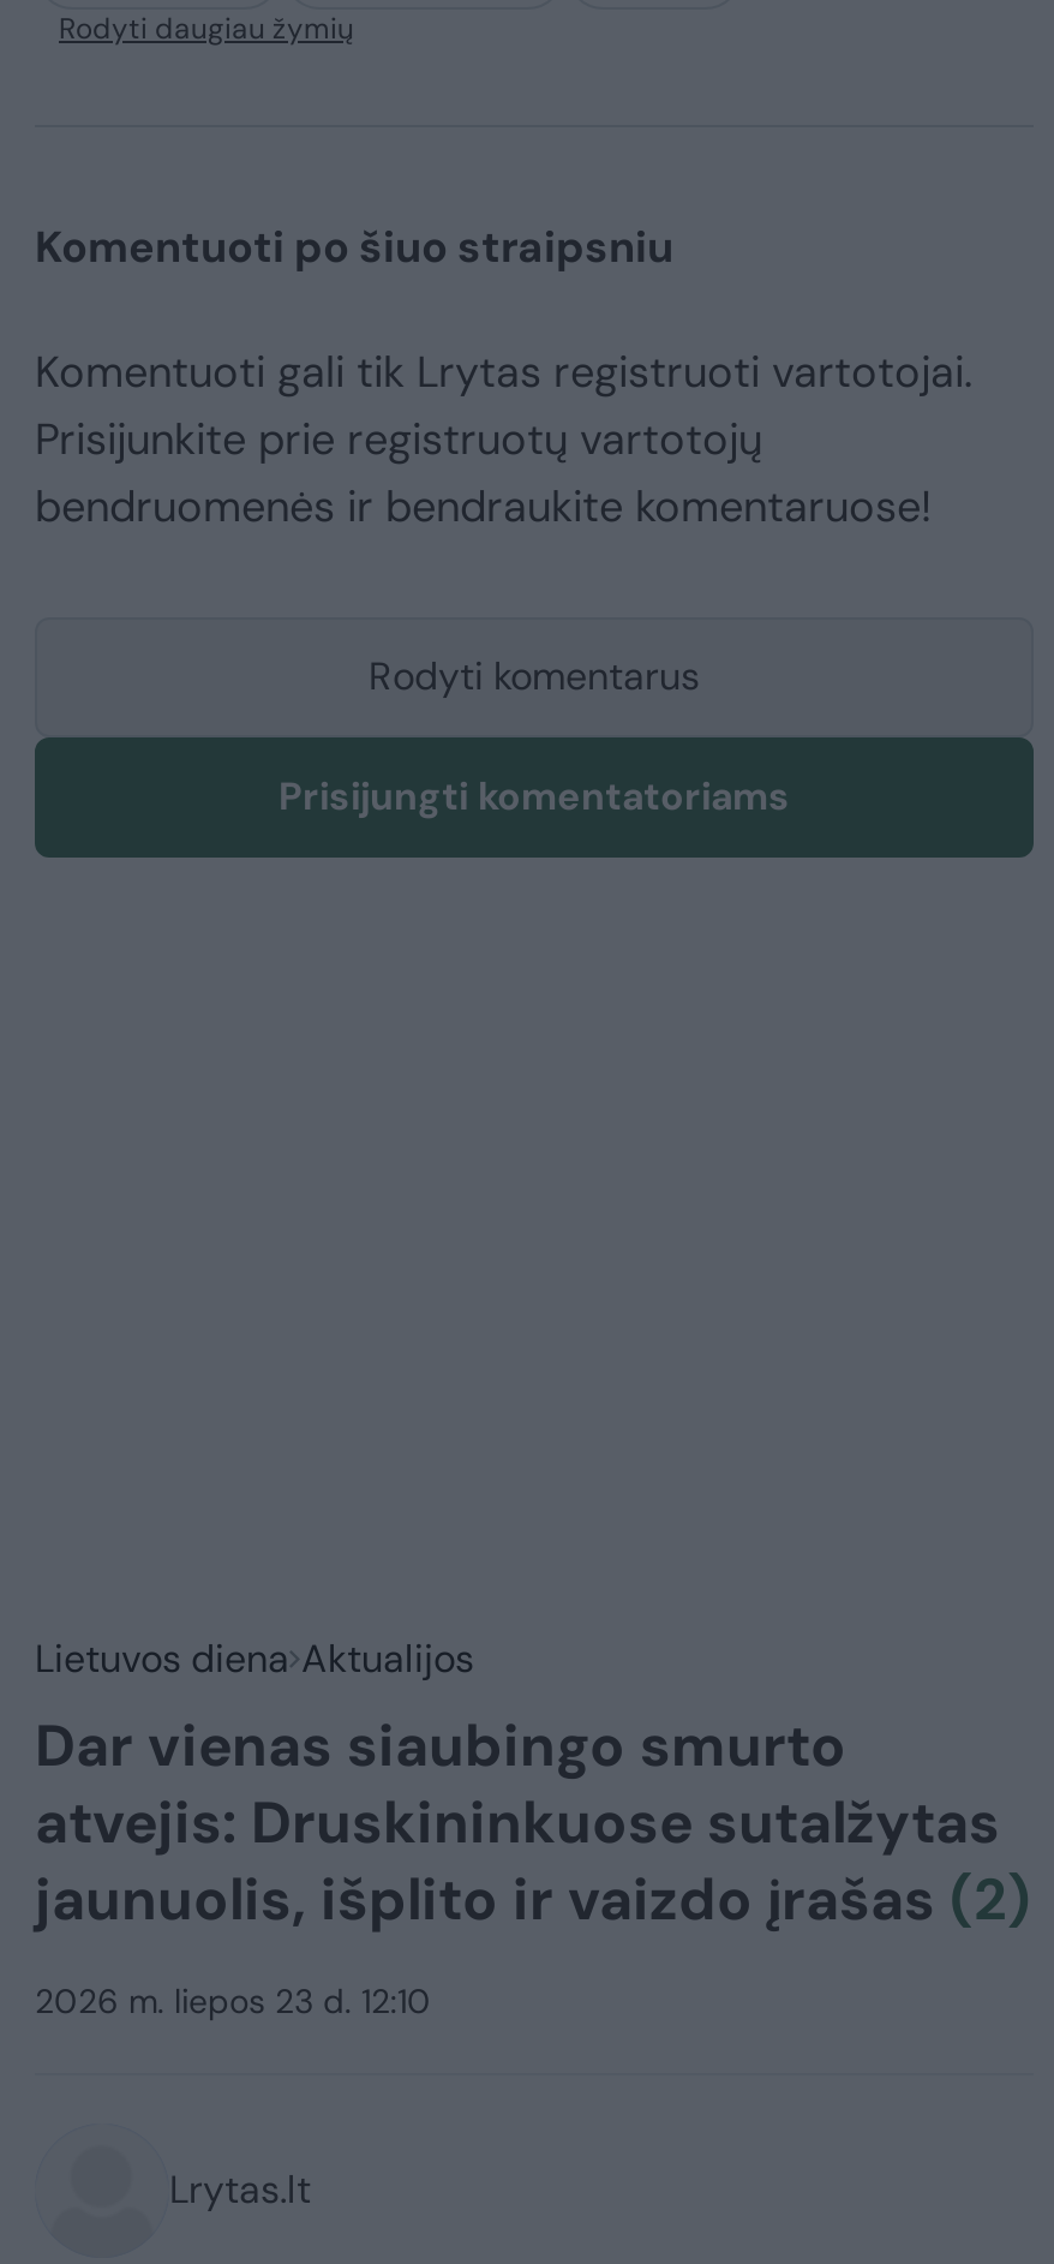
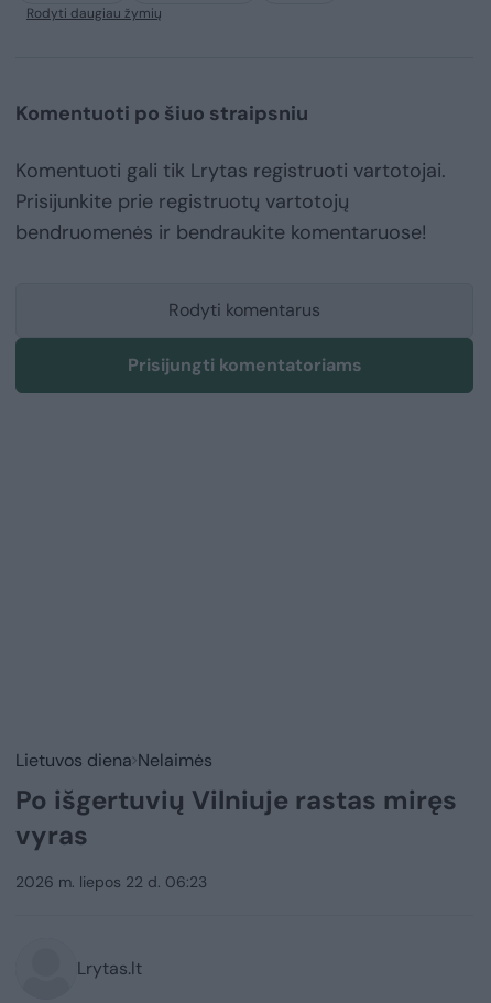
- Lietuvos diena Aktualijos
- Dar vienas siaubingo smurto
- atvejis: Druskininkuose sutalžytas
- jaunuolis, išplito ir vaizdo įrašas (2)
+ Lietuvos diena Nelaimės
+ Po išgertuvių Vilniuje rastas miręs
+ vyras

- 2026 m. liepos 23 d. 12:10
+ 2026 m. liepos 22 d. 06:23
